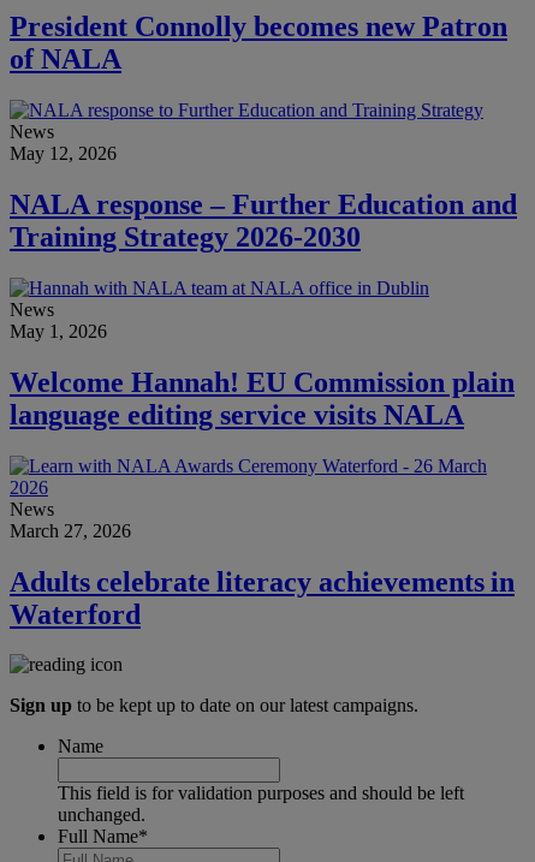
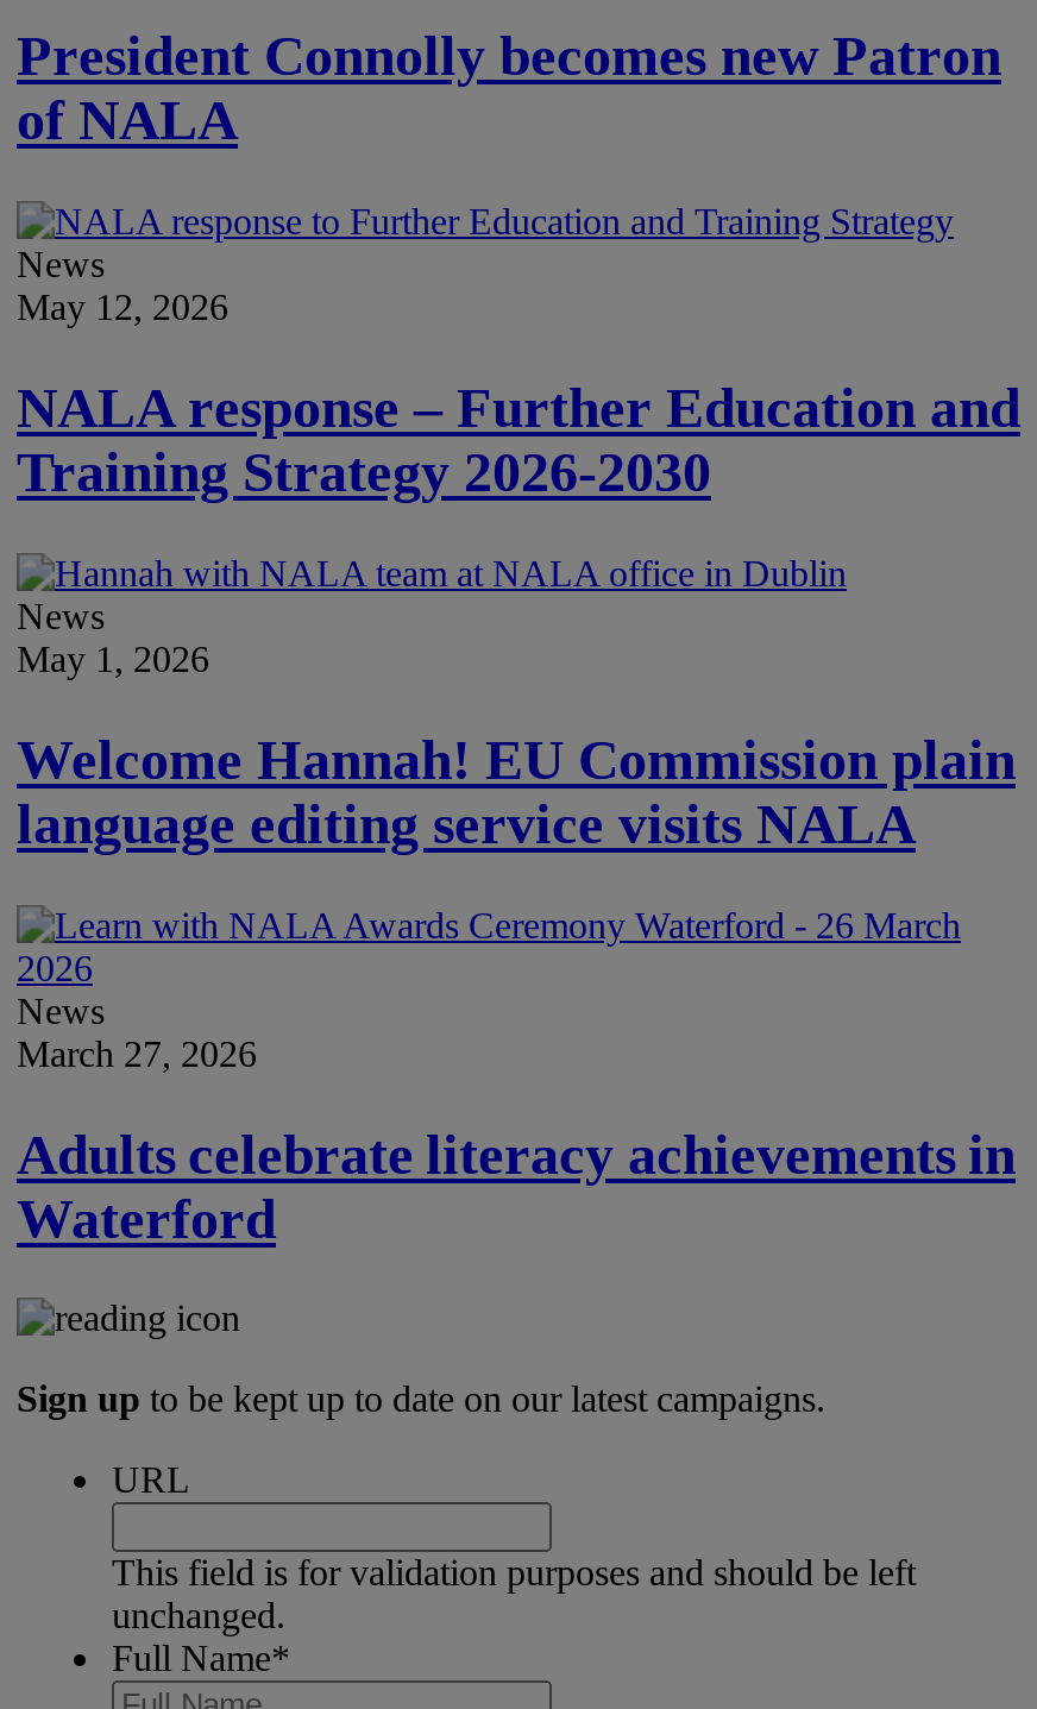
- Name
+ URL
